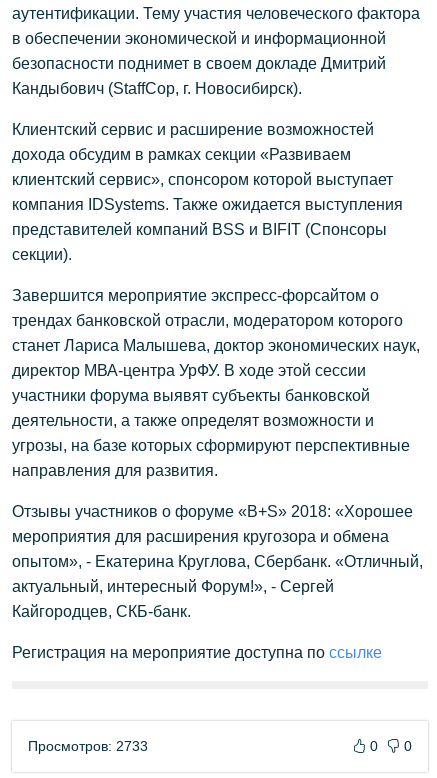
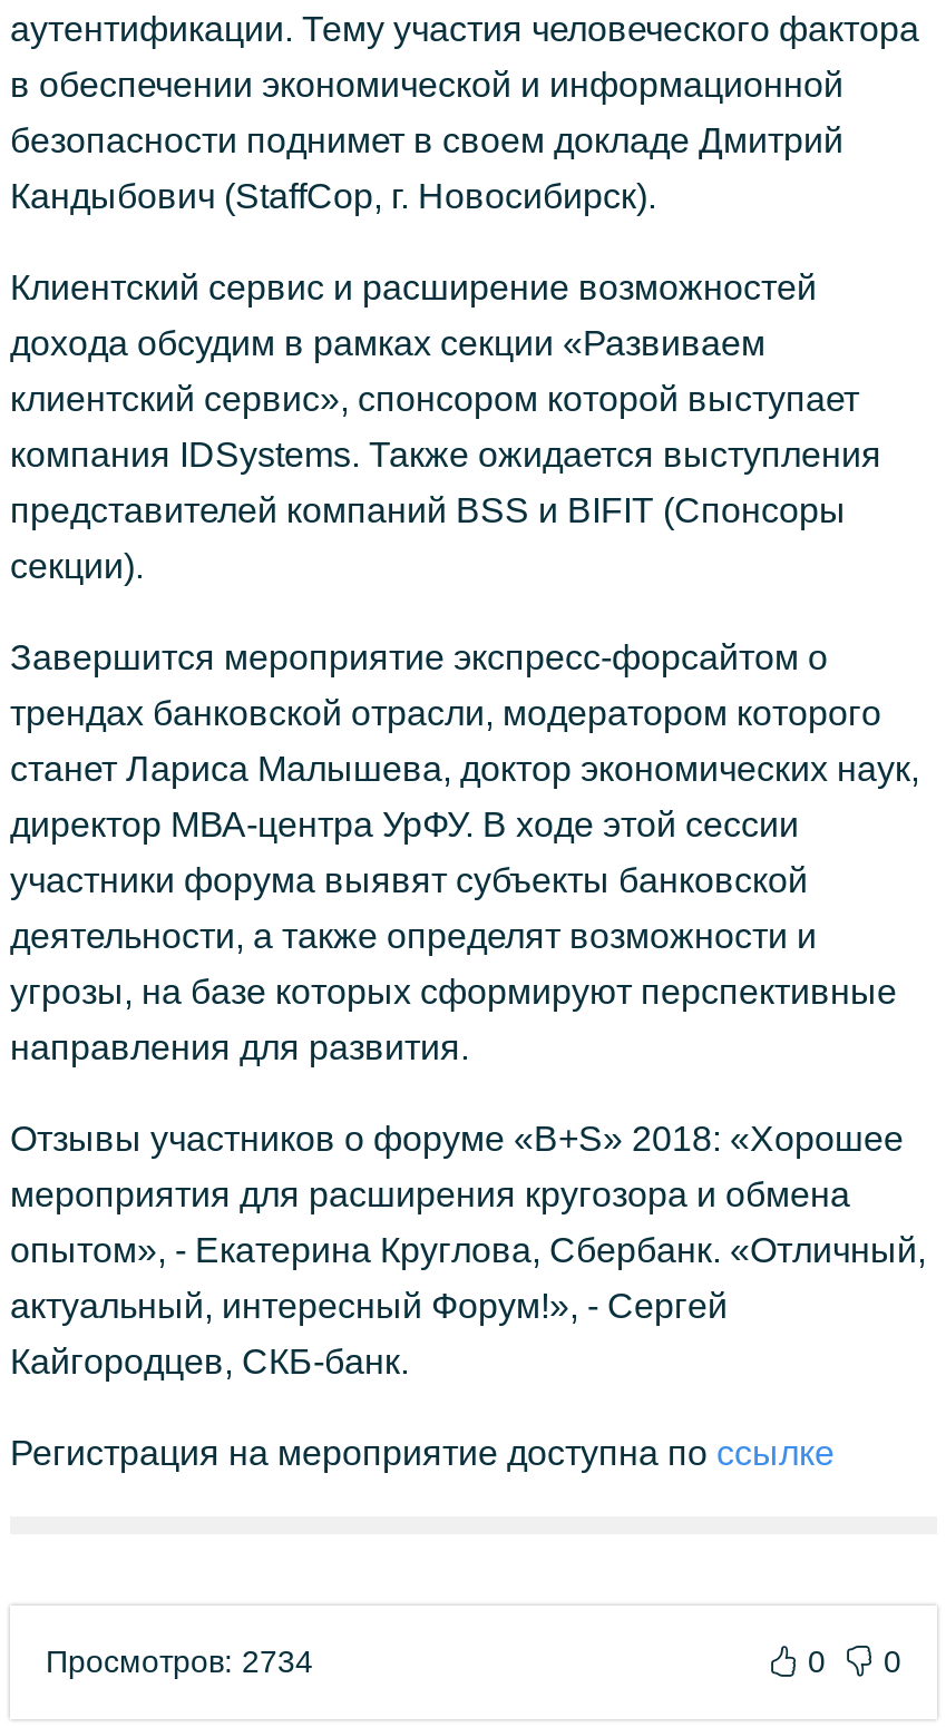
- Просмотров: 2733
+ Просмотров: 2734
